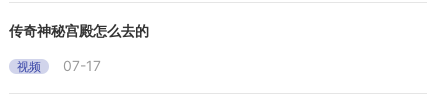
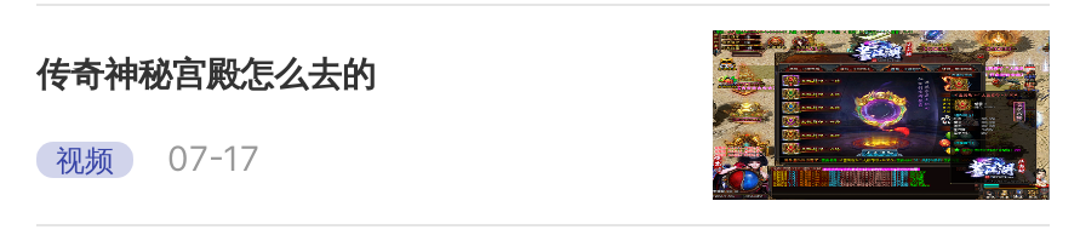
+ [image]
